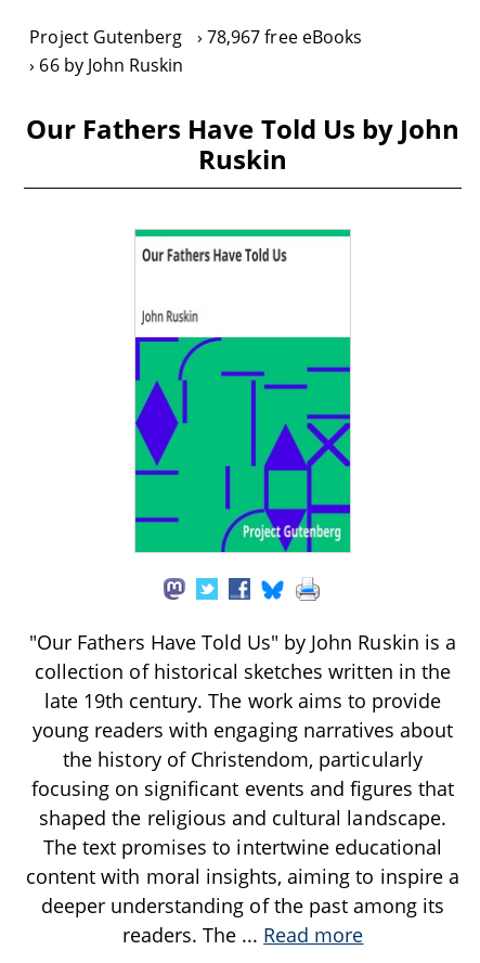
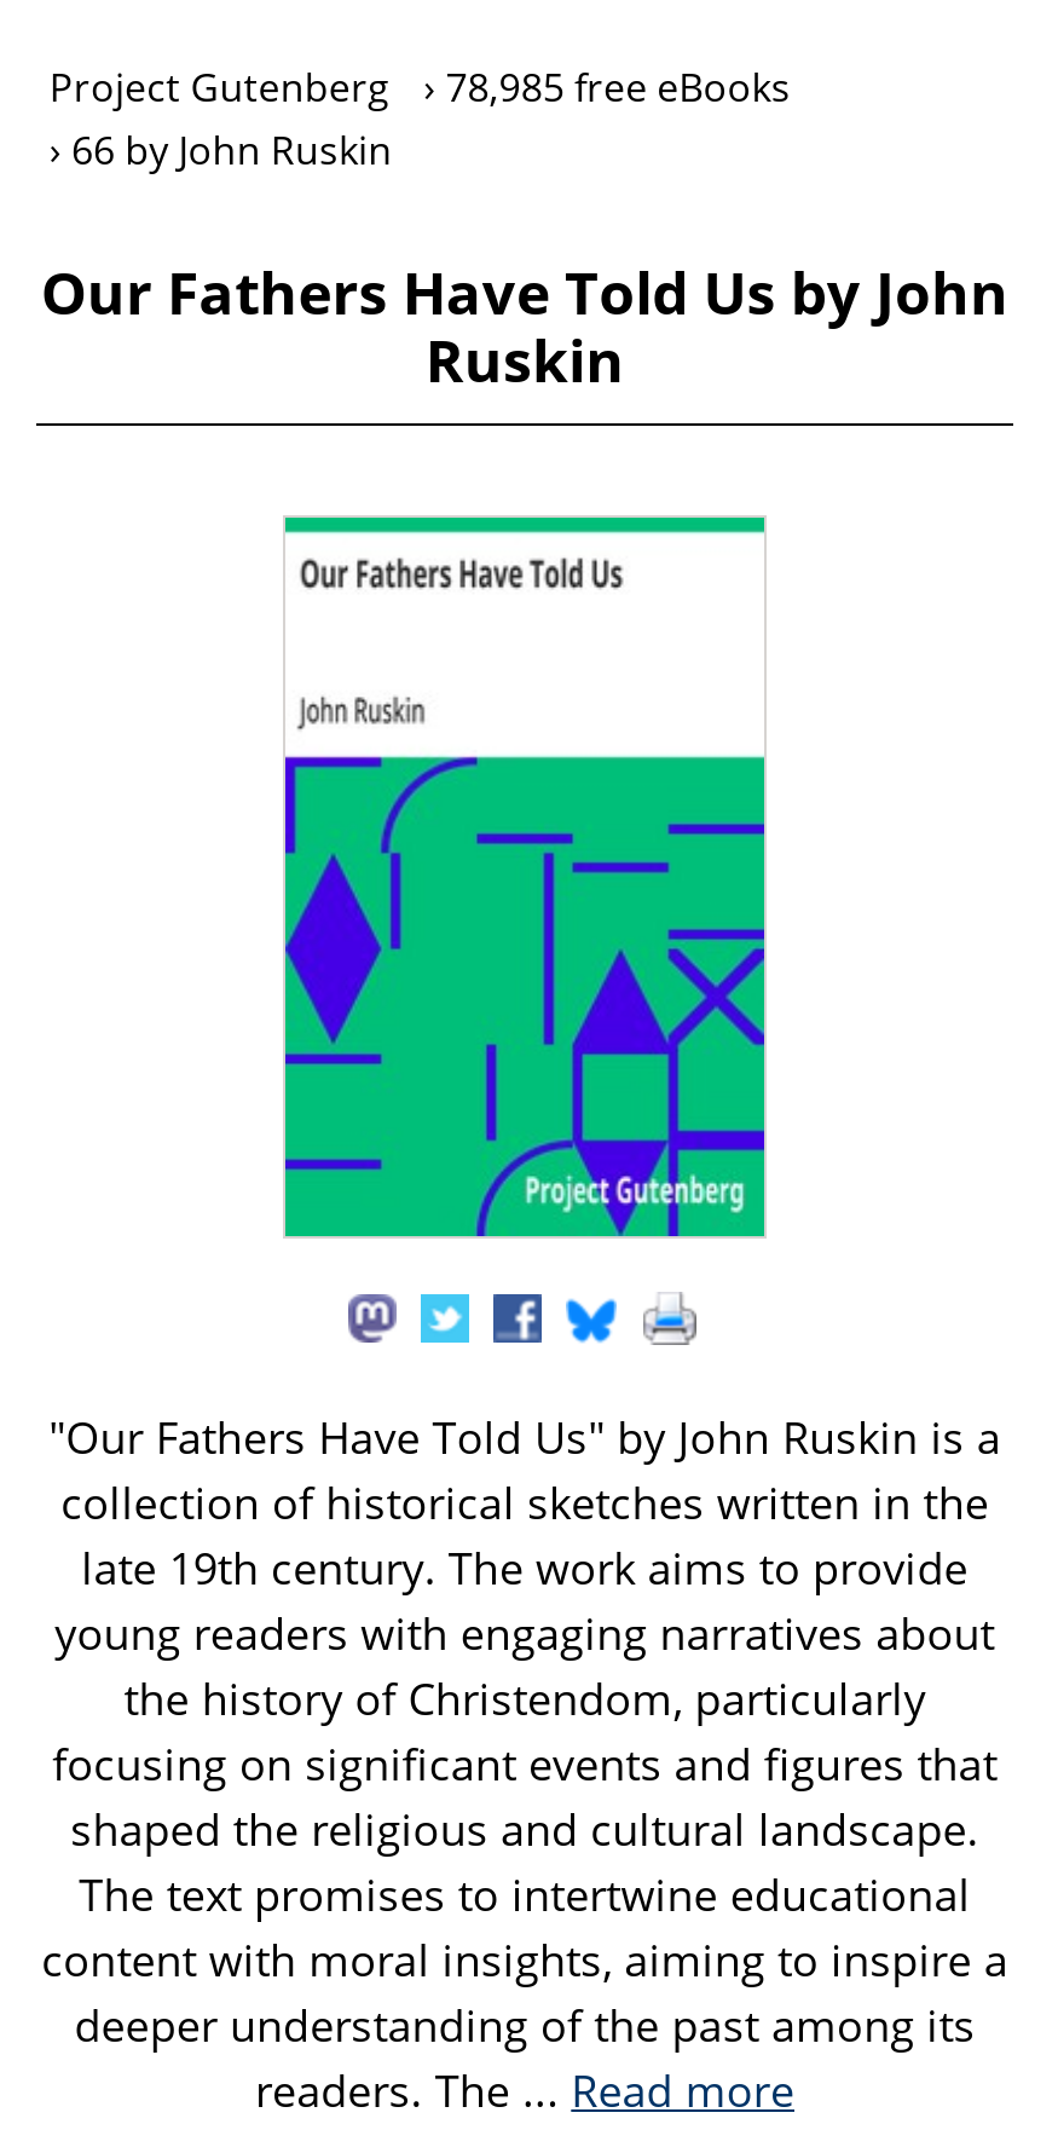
- Project Gutenberg 78,967 free eBooks
+ Project Gutenberg 78,985 free eBooks
